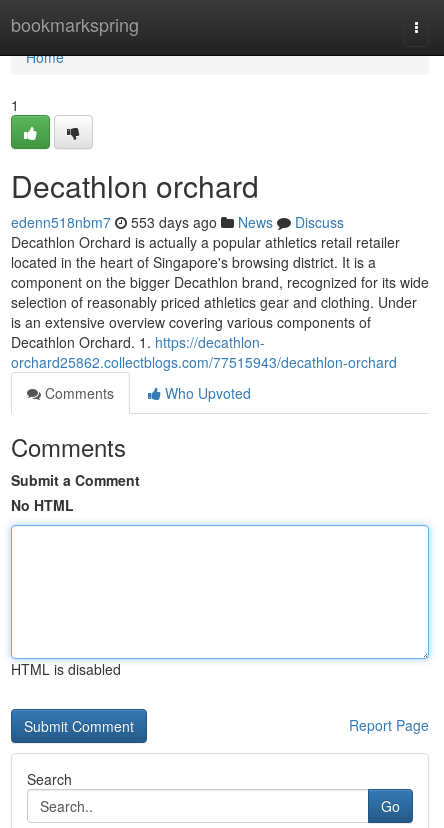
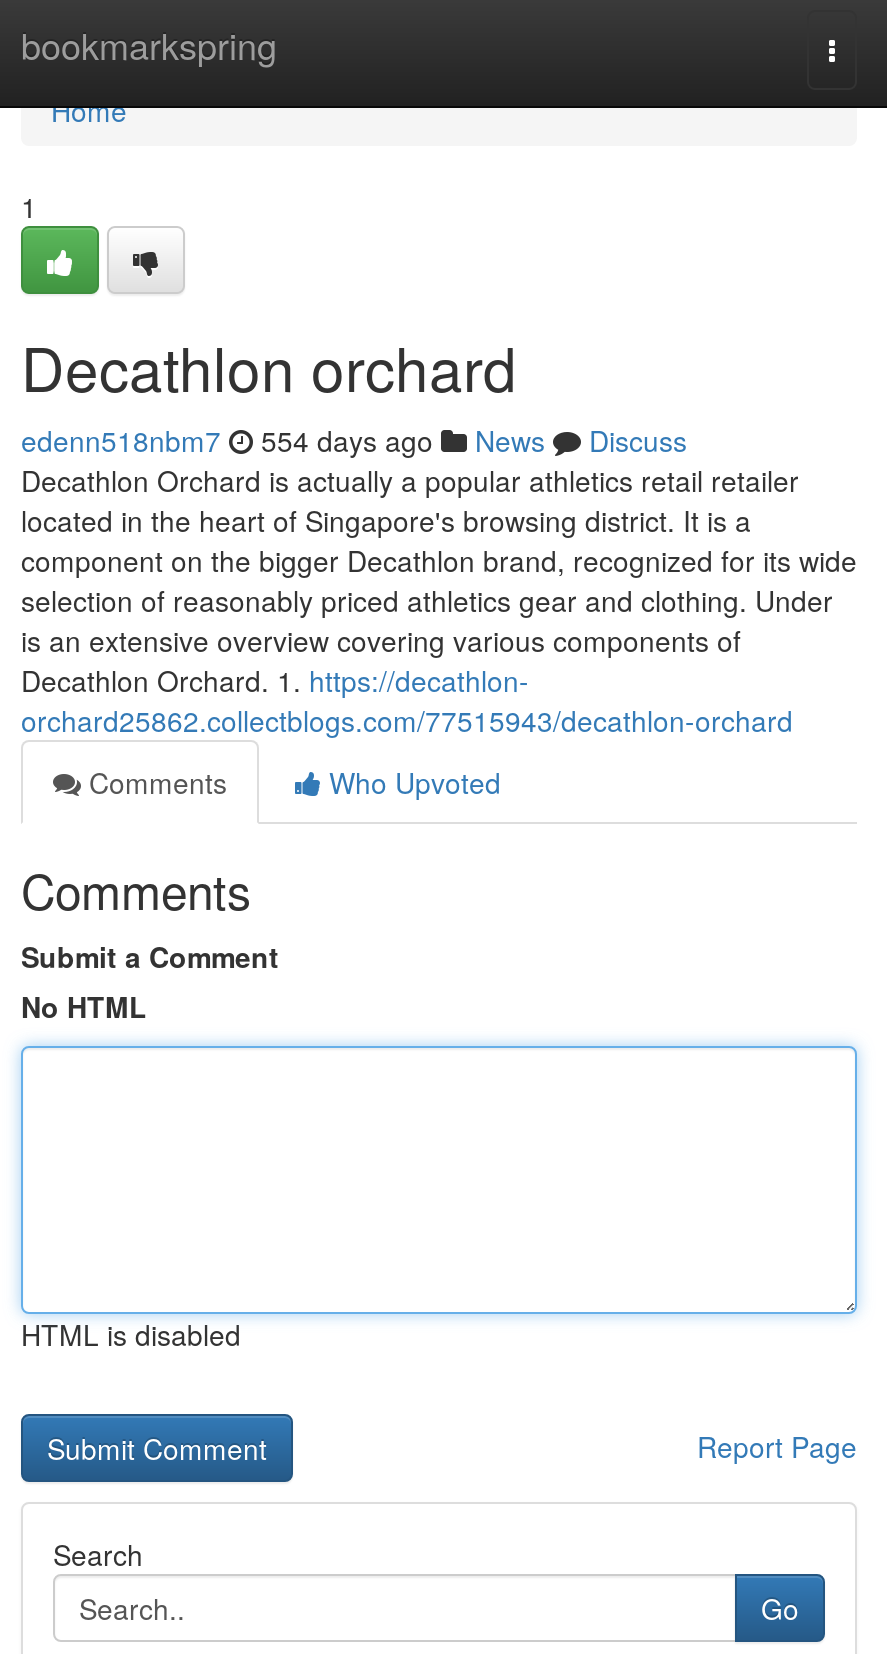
- edenn518nbm7 553 days ago News Discuss
+ edenn518nbm7 554 days ago News Discuss
